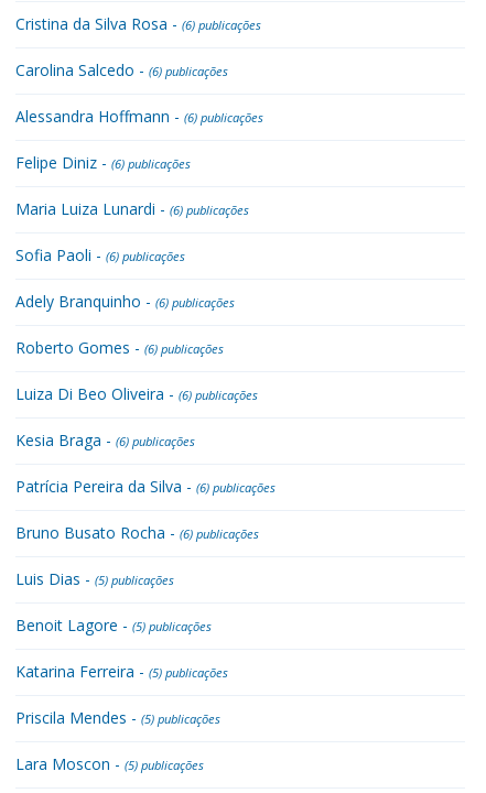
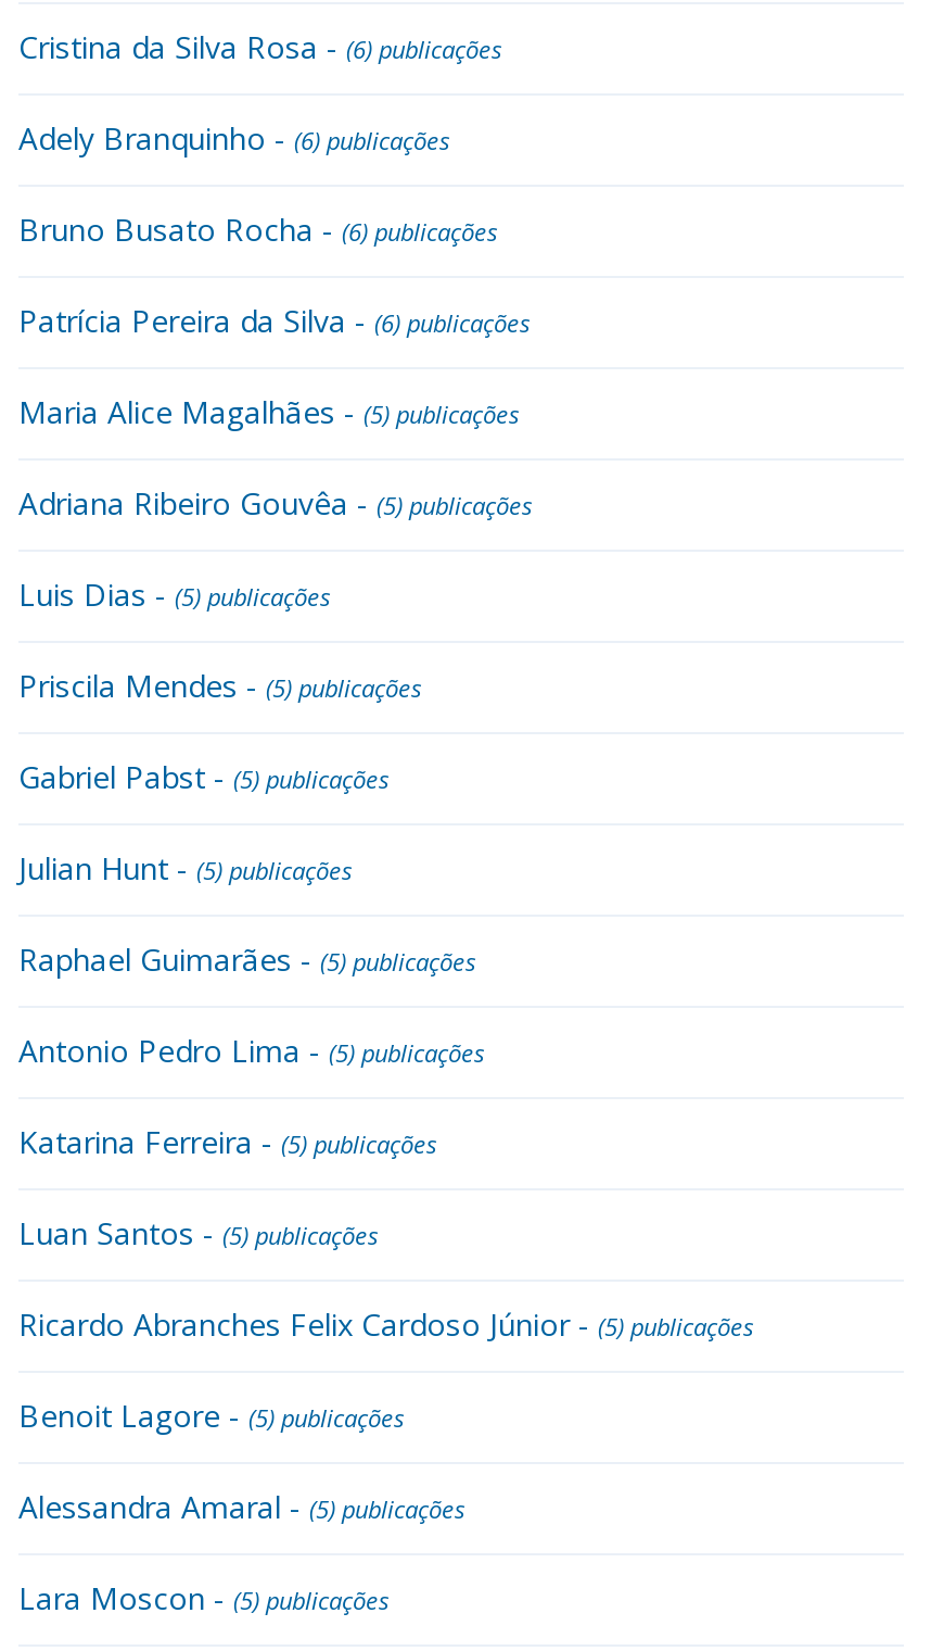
- Carolina Salcedo - (6) publicações
- Alessandra Hoffmann - (6) publicações
- Felipe Diniz - (6) publicações
- Maria Luiza Lunardi - (6) publicações
- Sofia Paoli - (6) publicações

moved up: Adely Branquinho - (6) publicações

- Roberto Gomes - (6) publicações
- Luiza Di Beo Oliveira - (6) publicações
- Kesia Braga - (6) publicações

moved up: Patrícia Pereira da Silva - (6) publicações

+ Maria Alice Magalhães - (5) publicações
+ Adriana Ribeiro Gouvêa - (5) publicações

moved up: Bruno Busato Rocha - (6) publicações

moved up: Luis Dias - (5) publicações

+ Gabriel Pabst - (5) publicações
+ Julian Hunt - (5) publicações
+ Raphael Guimarães - (5) publicações
+ Antonio Pedro Lima - (5) publicações
+ Luan Santos - (5) publicações
+ Ricardo Abranches Felix Cardoso Júnior - (5) publicações

moved down: Benoit Lagore - (5) publicações

+ Alessandra Amaral - (5) publicações

moved up: Katarina Ferreira - (5) publicações | Priscila Mendes - (5) publicações
